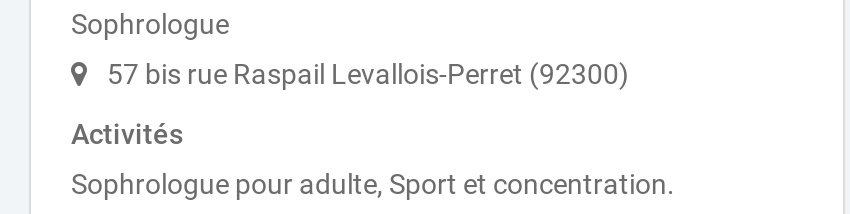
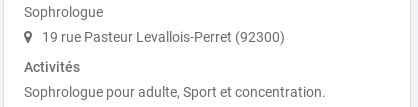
- 57 bis rue Raspail Levallois-Perret (92300)
+ 19 rue Pasteur Levallois-Perret (92300)
